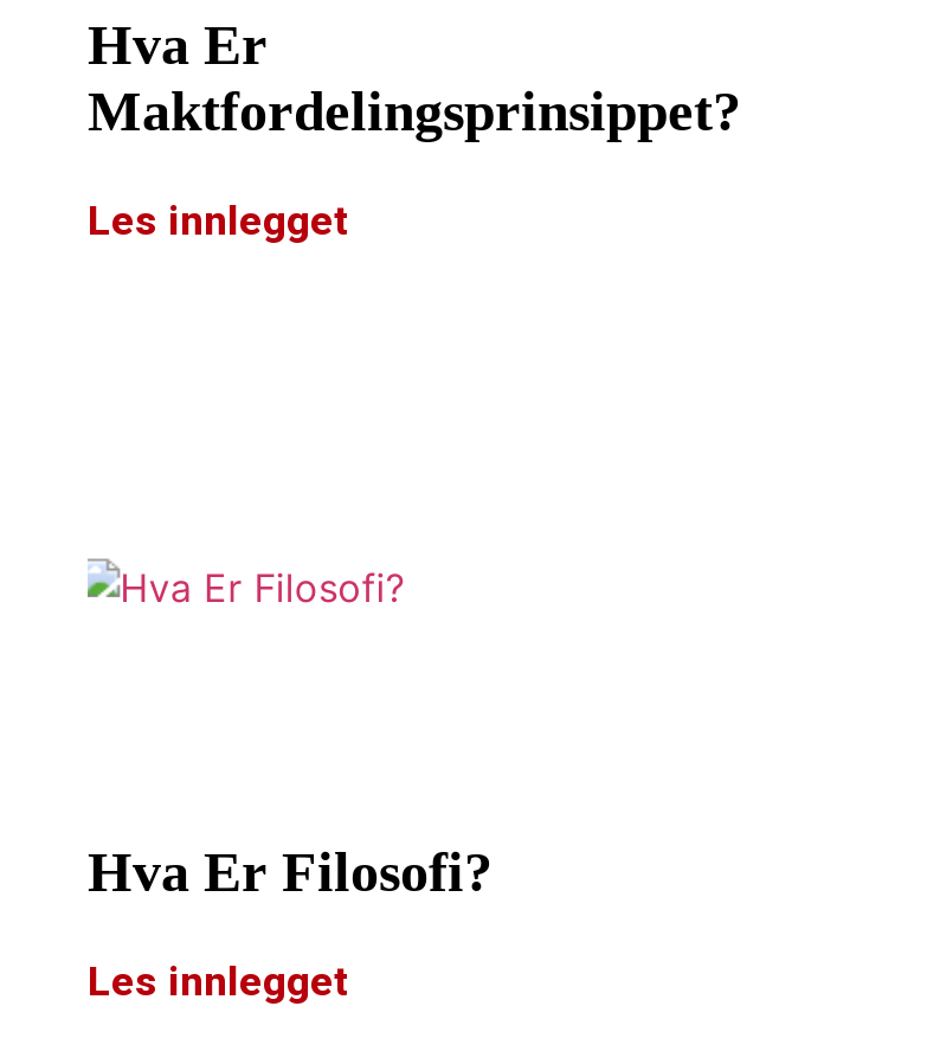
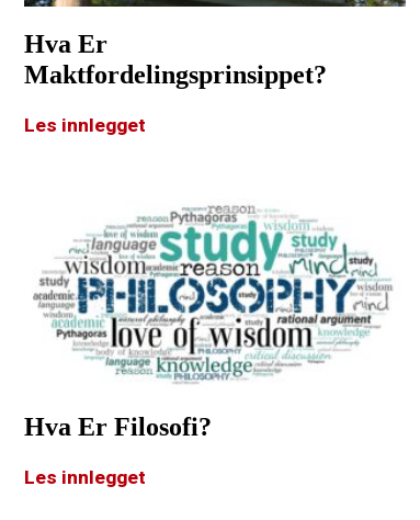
+ [image]
